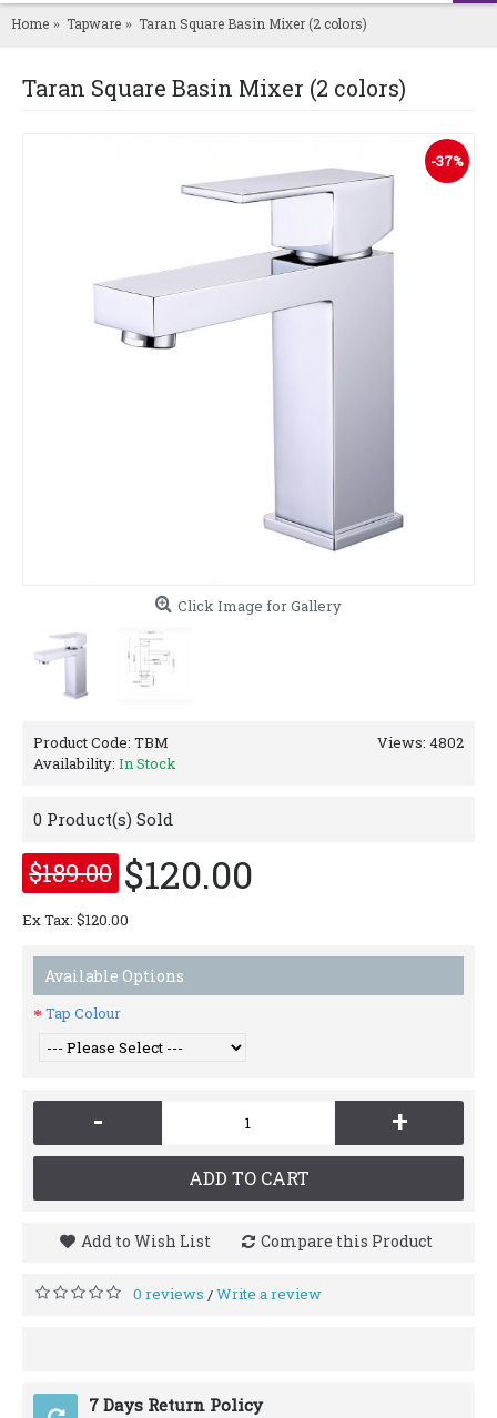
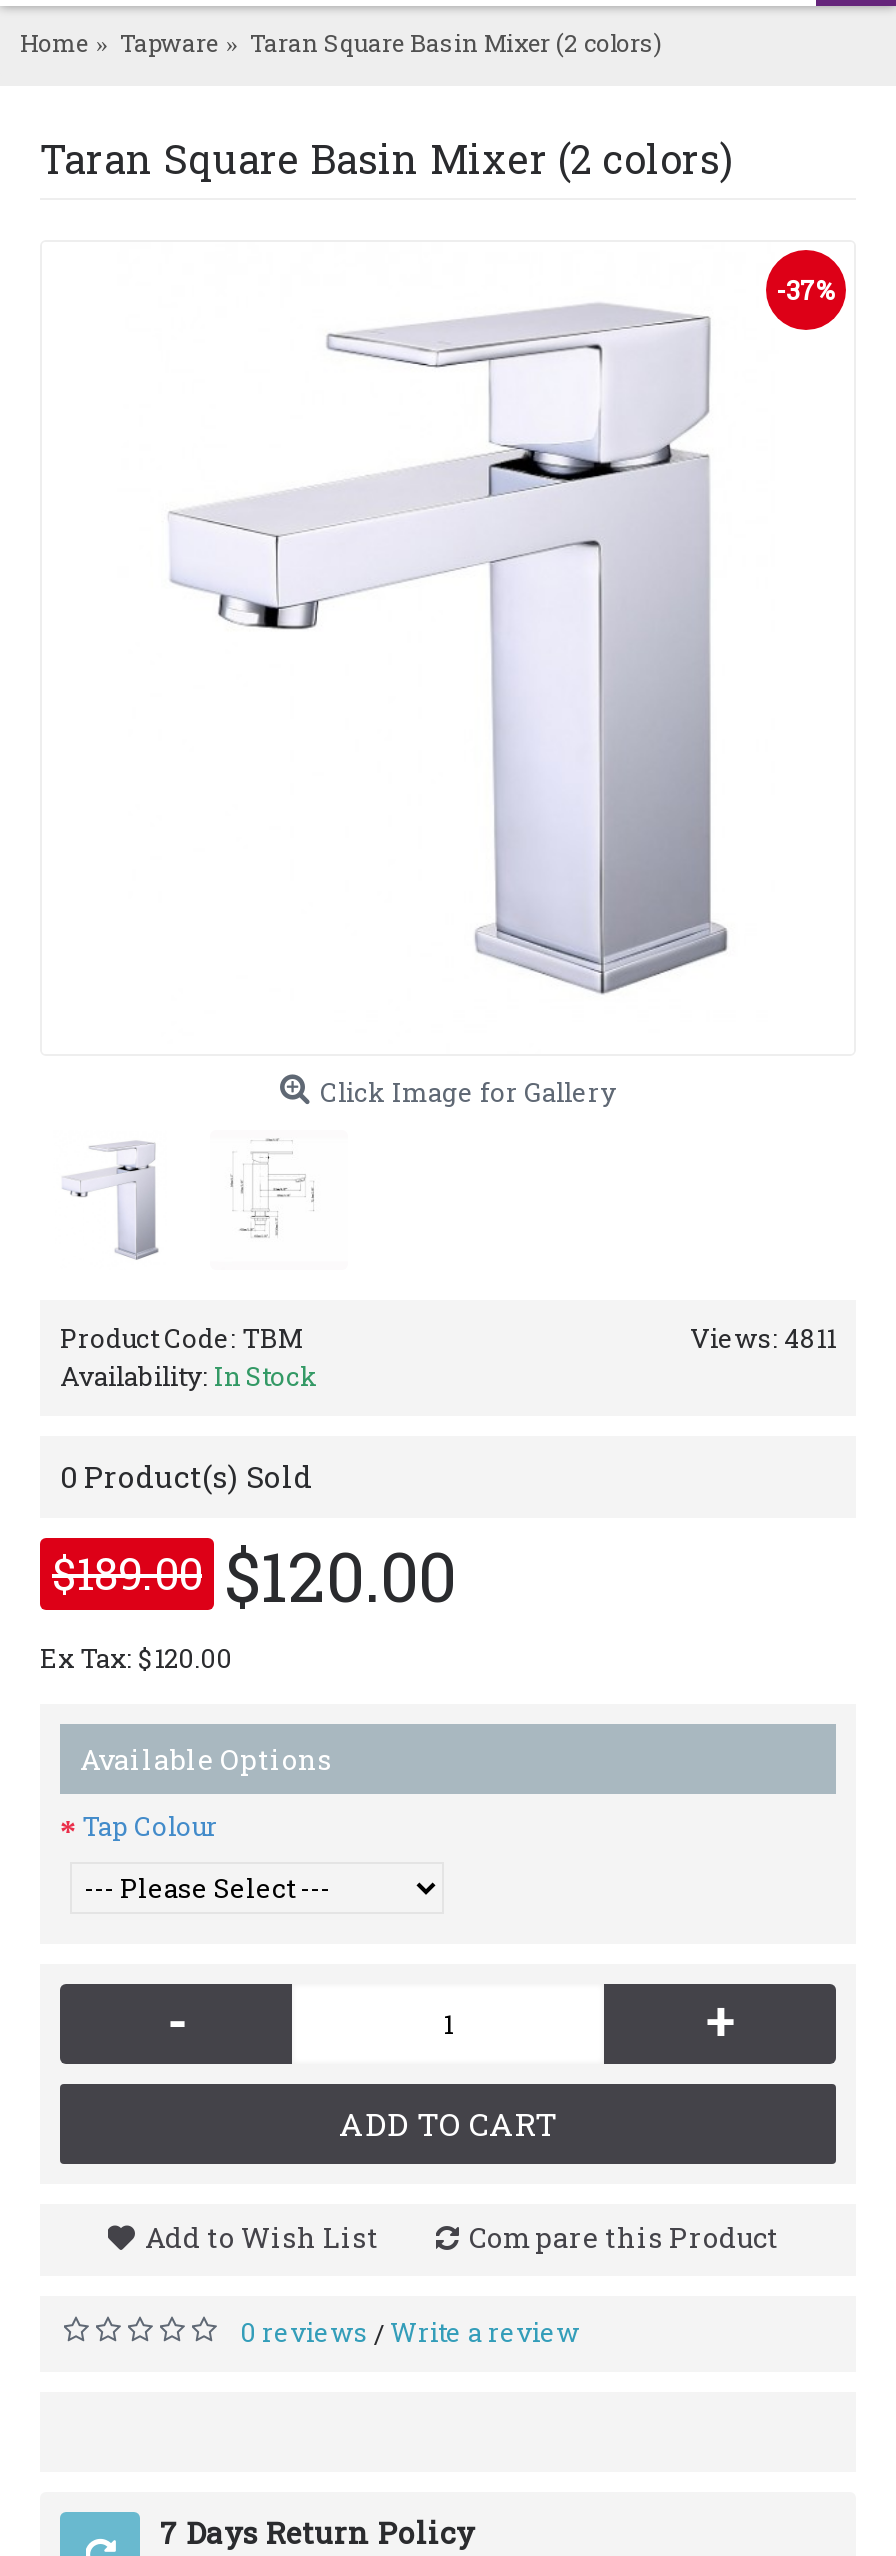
- Views: 4802
+ Views: 4811
